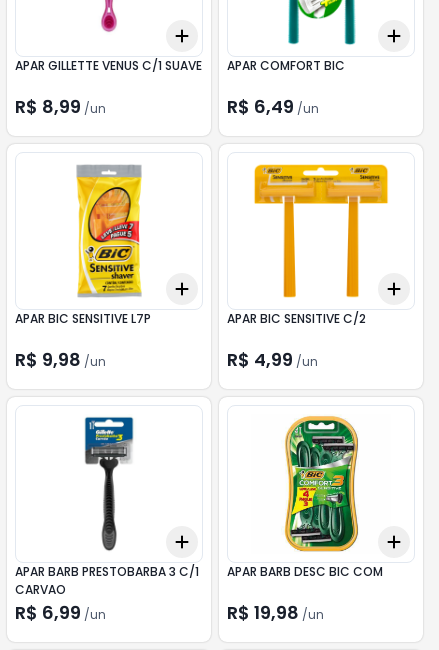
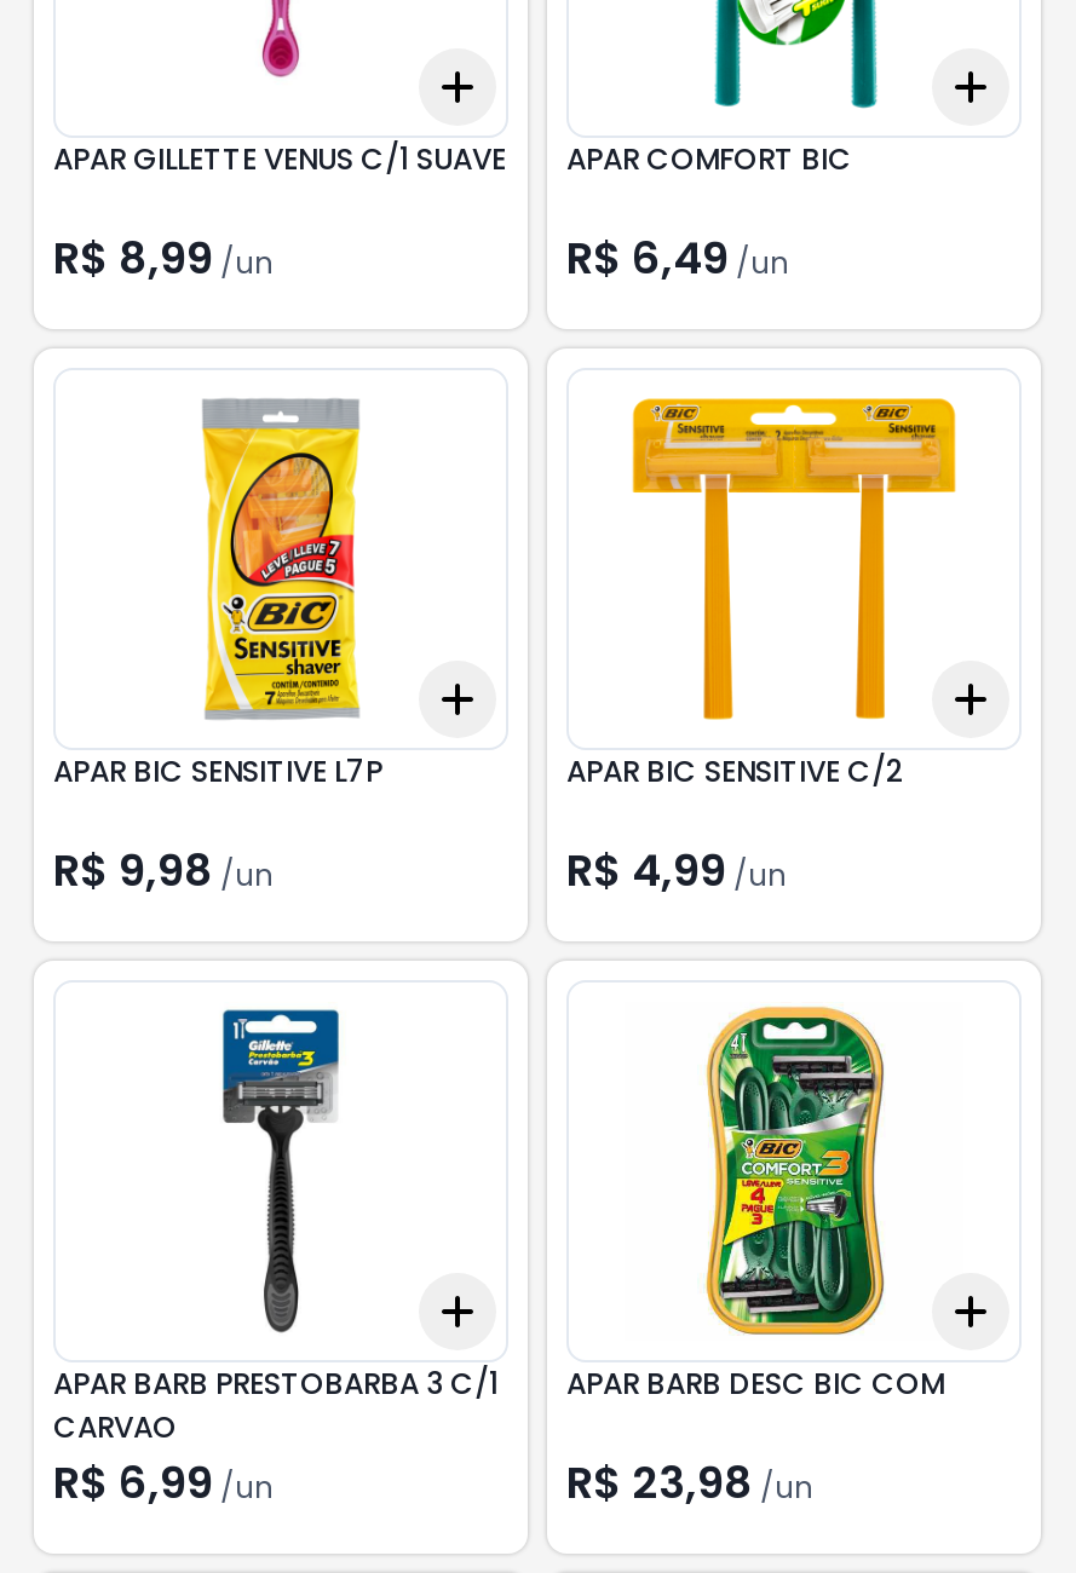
- R$ 19,98 / un
+ R$ 23,98 / un
